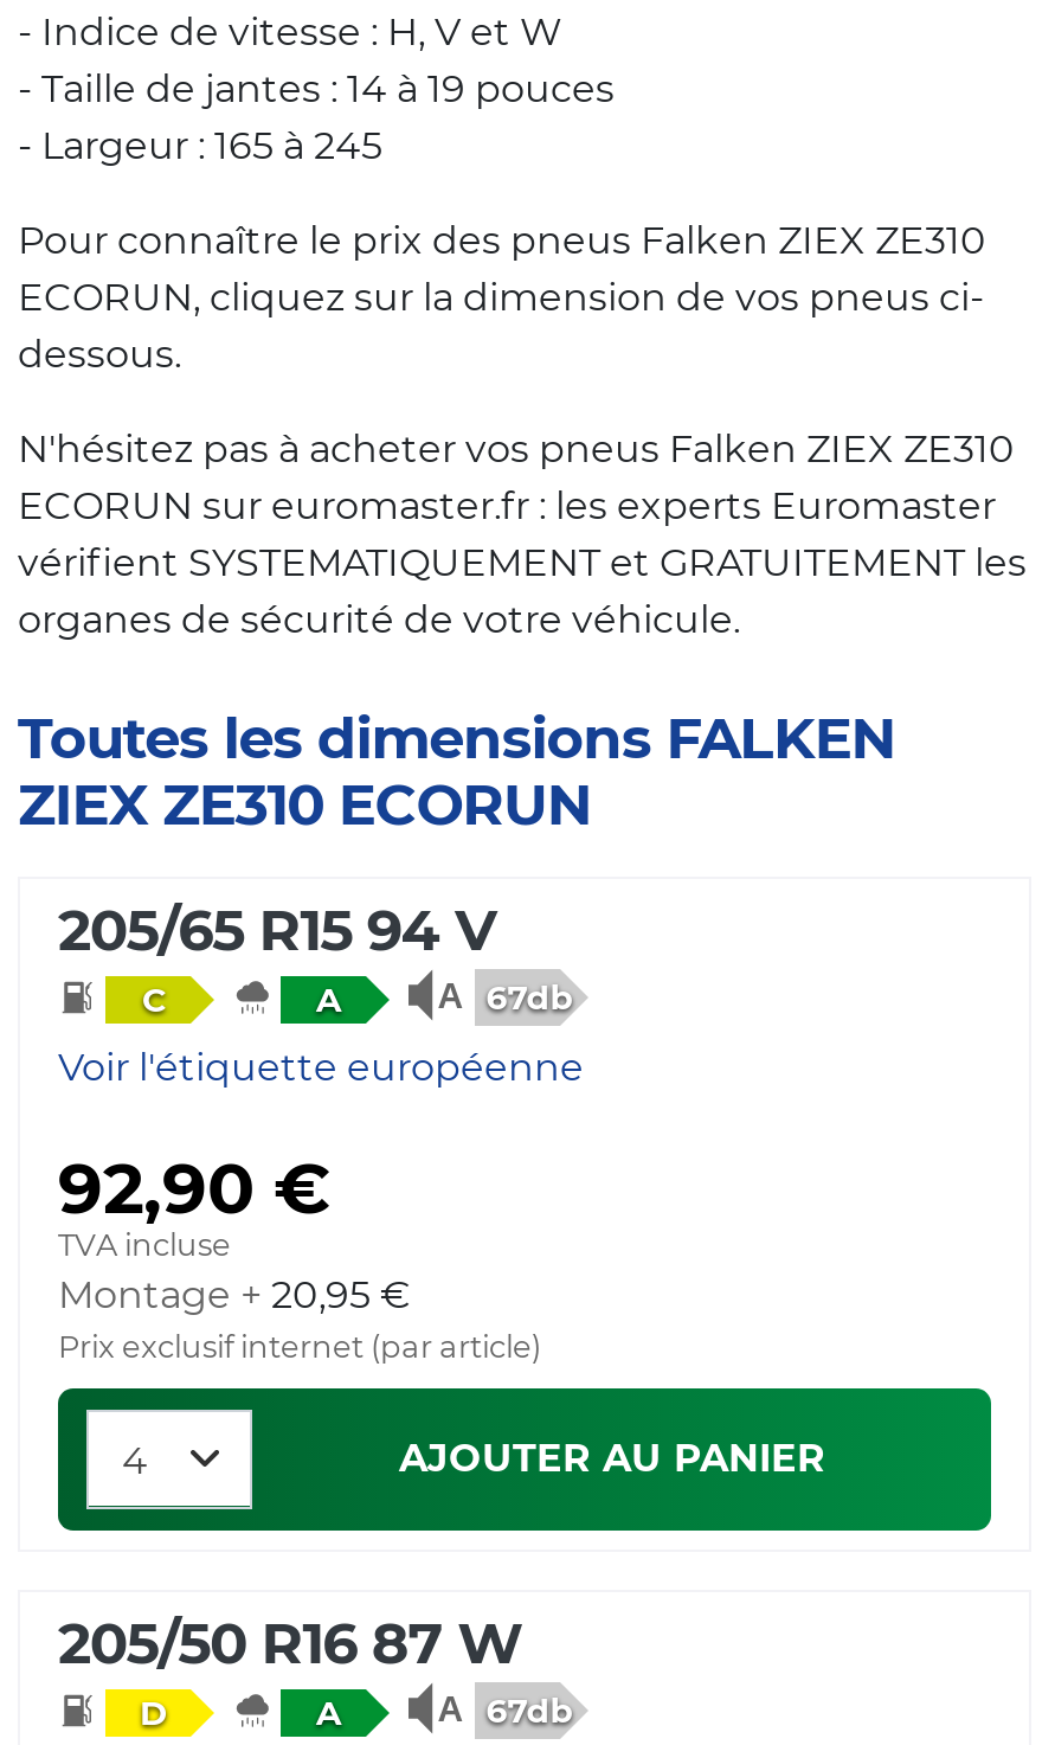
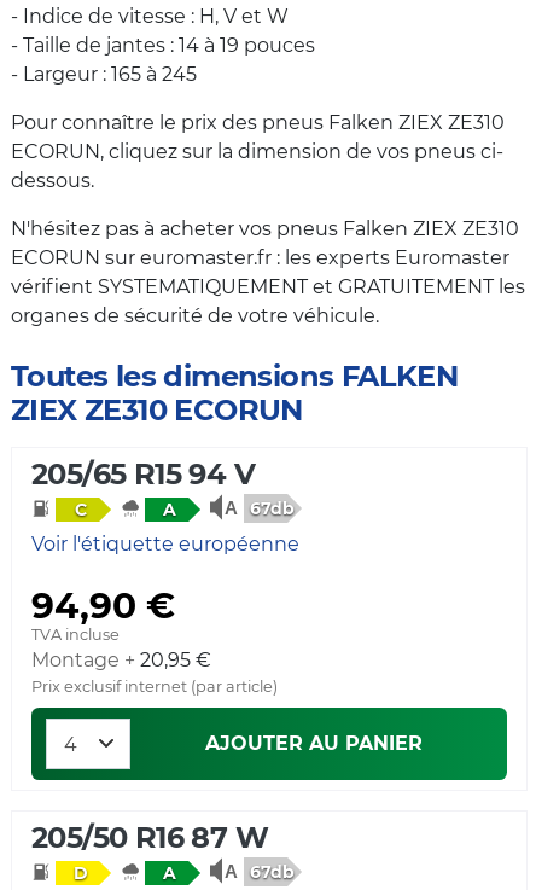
- 92,90 €
+ 94,90 €
